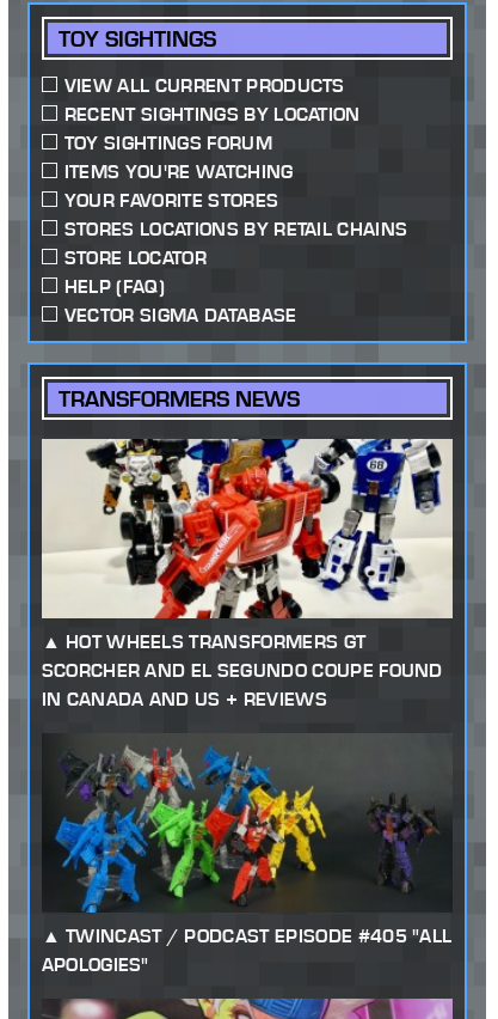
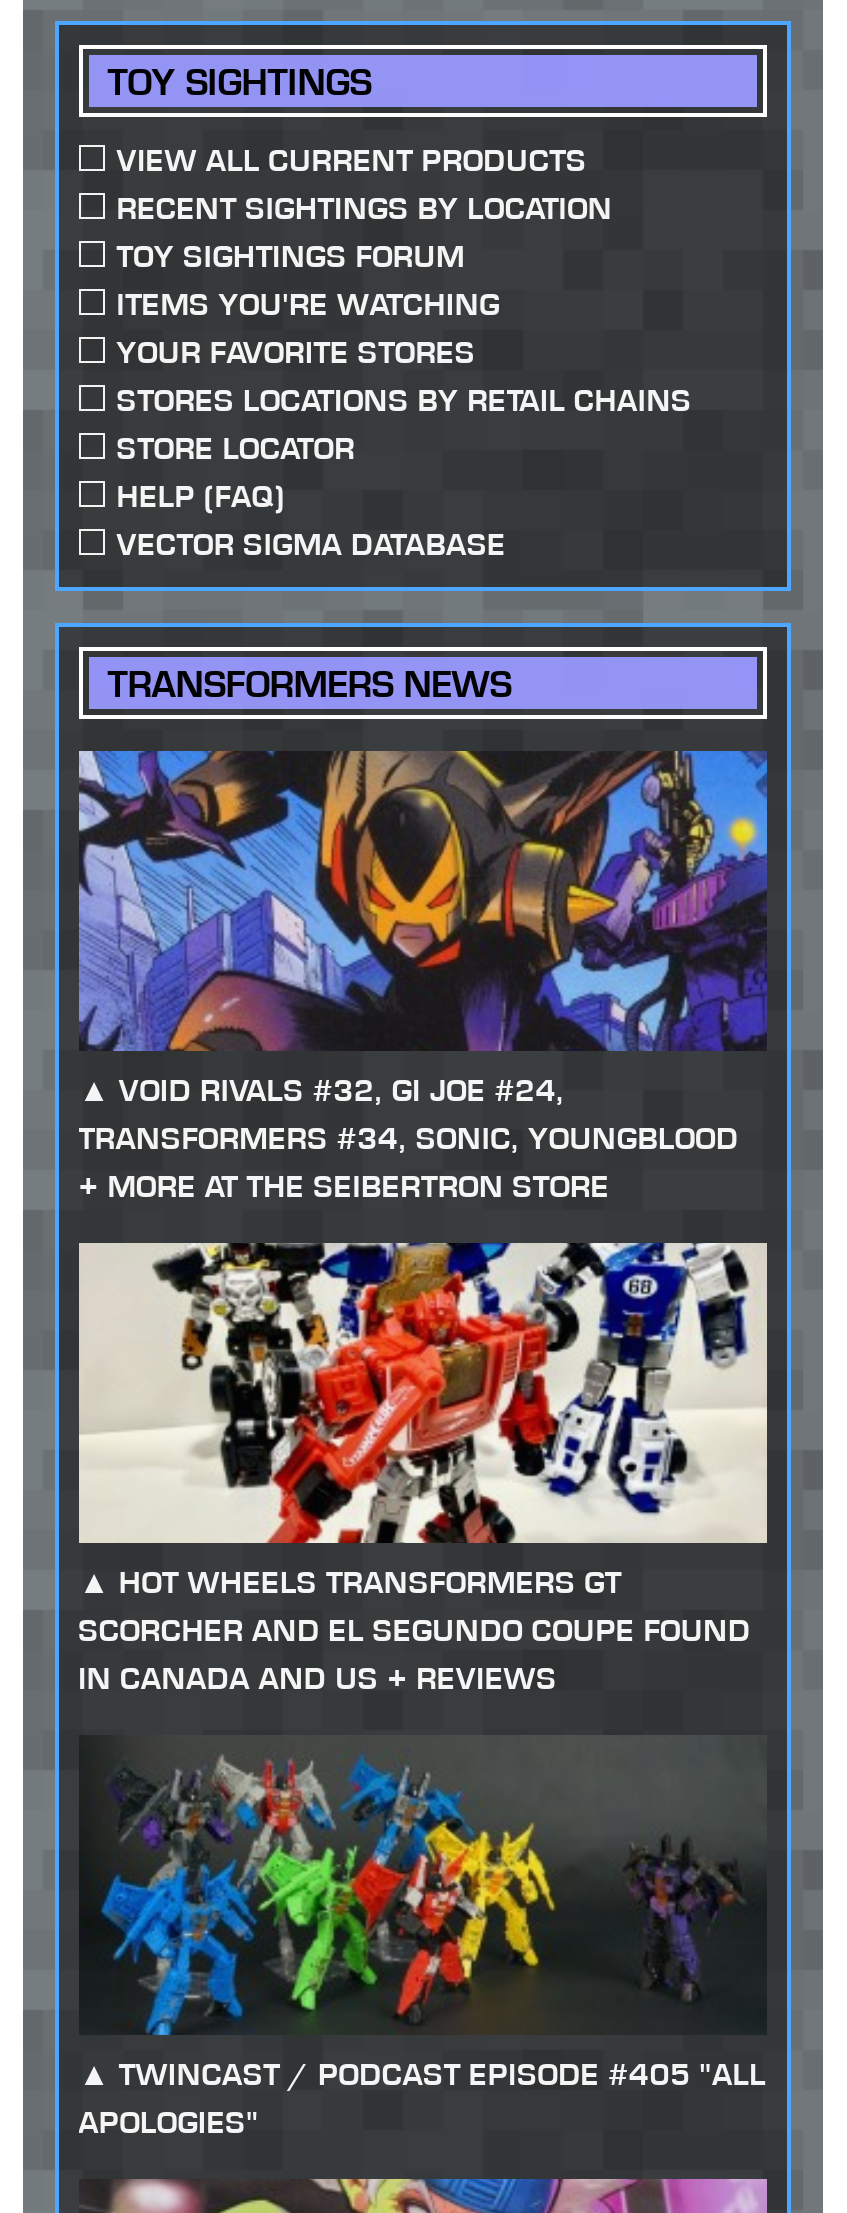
+ [image]
+ VOID RIVALS #32, GI JOE #24,
+ TRANSFORMERS #34, SONIC, YOUNGBLOOD
+ + MORE AT THE SEIBERTRON STORE
